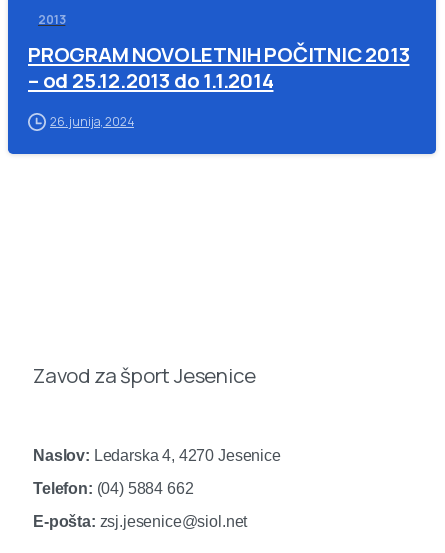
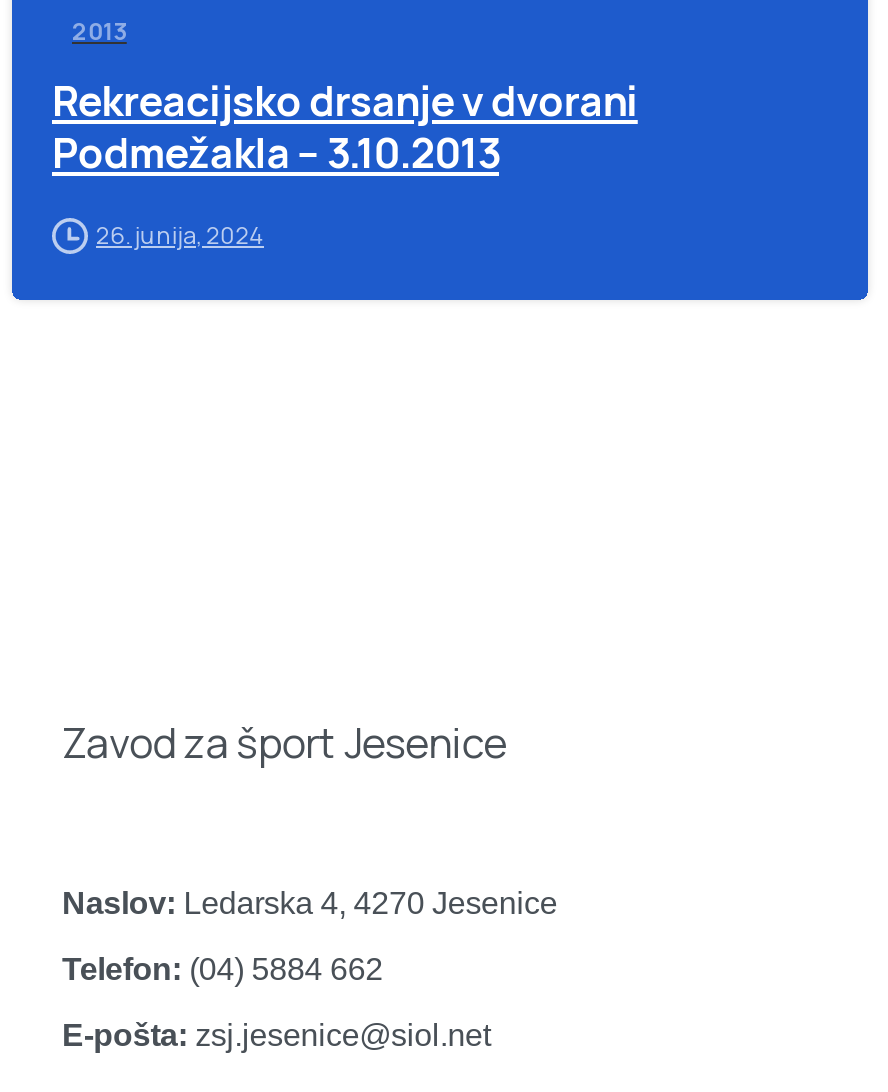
- PROGRAM NOVOLETNIH POČITNIC 2013
- – od 25.12.2013 do 1.1.2014
+ Rekreacijsko drsanje v dvorani
+ Podmežakla – 3.10.2013
